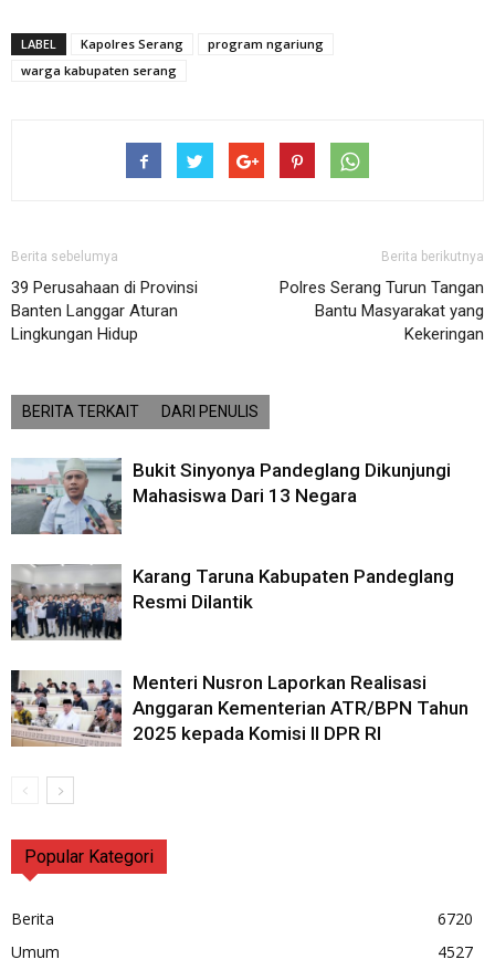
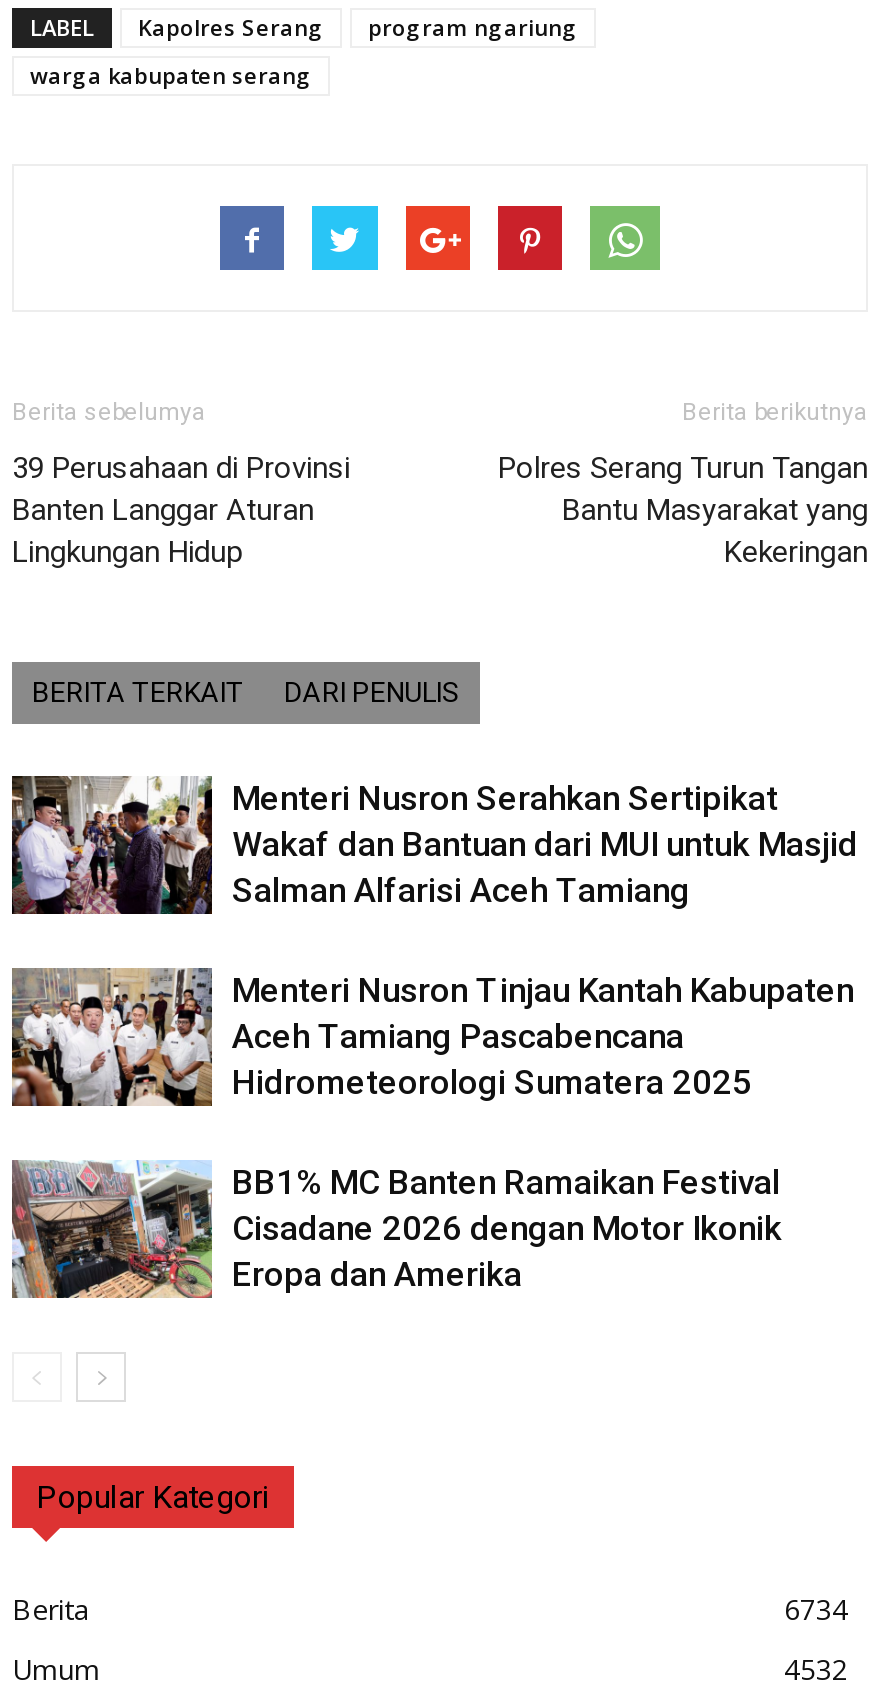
- [image]
- Bukit Sinyonya Pandeglang Dikunjungi
- Mahasiswa Dari 13 Negara
+ [image]
+ Menteri Nusron Serahkan Sertipikat
+ Wakaf dan Bantuan dari MUI untuk Masjid
+ Salman Alfarisi Aceh Tamiang

- [image]
- Karang Taruna Kabupaten Pandeglang
- Resmi Dilantik
+ [image]
+ Menteri Nusron Tinjau Kantah Kabupaten
+ Aceh Tamiang Pascabencana
+ Hidrometeorologi Sumatera 2025

- [image]
- Menteri Nusron Laporkan Realisasi
- Anggaran Kementerian ATR/BPN Tahun
- 2025 kepada Komisi II DPR RI
+ [image]
+ BB1% MC Banten Ramaikan Festival
+ Cisadane 2026 dengan Motor Ikonik
+ Eropa dan Amerika

- 6720
+ 6734

- 4527
+ 4532
